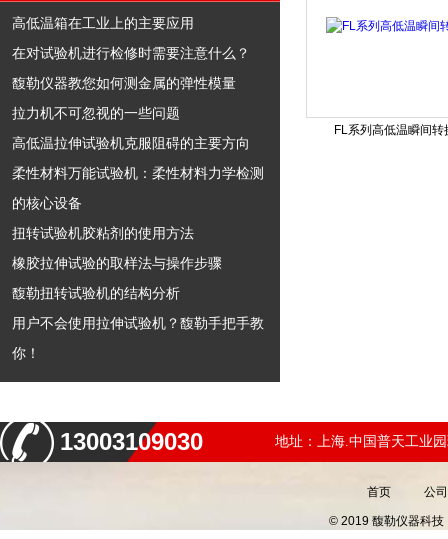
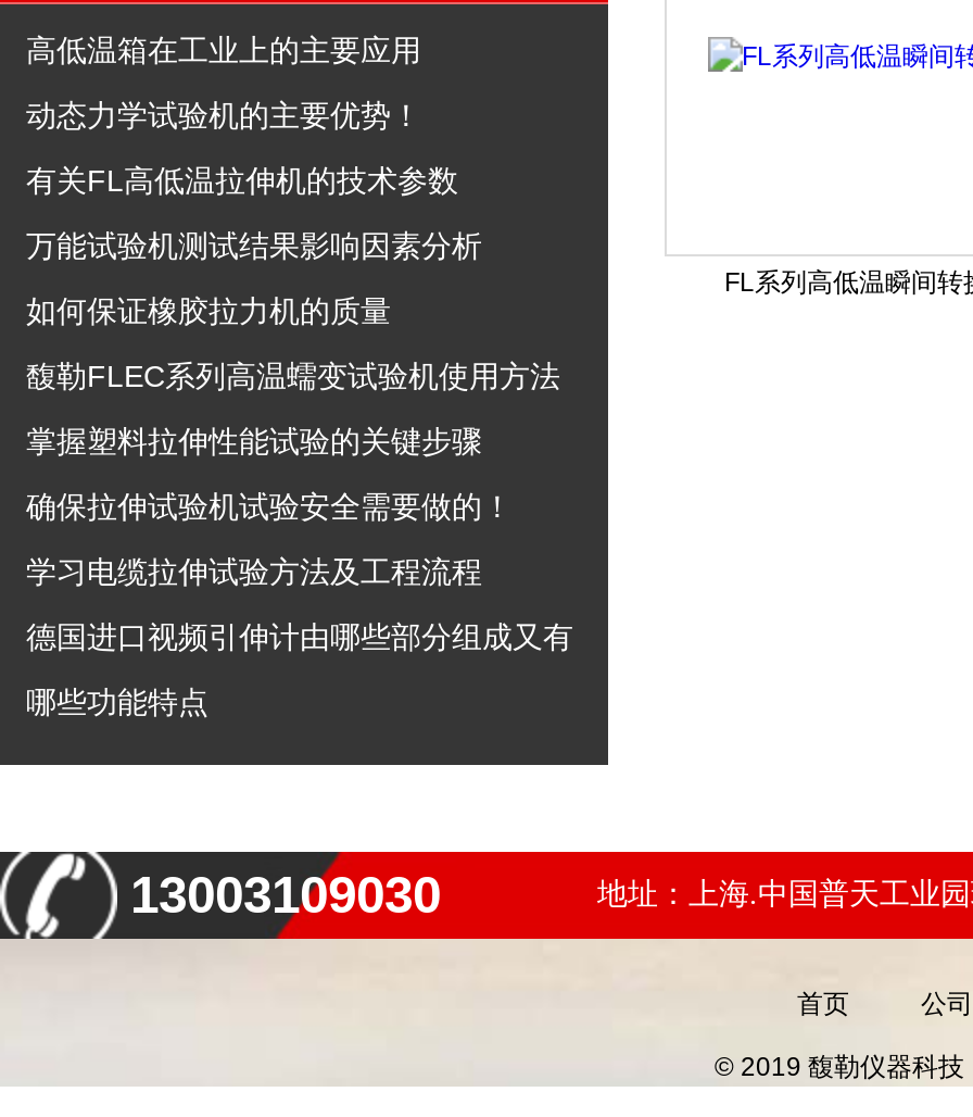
- 在对试验机进行检修时需要注意什么？
- 馥勒仪器教您如何测金属的弹性模量
- 拉力机不可忽视的一些问题
- 高低温拉伸试验机克服阻碍的主要方向
- 柔性材料万能试验机：柔性材料力学检测
- 的核心设备
- 扭转试验机胶粘剂的使用方法
- 橡胶拉伸试验的取样法与操作步骤
- 馥勒扭转试验机的结构分析
- 用户不会使用拉伸试验机？馥勒手把手教
- 你！
+ 动态力学试验机的主要优势！
+ 有关FL高低温拉伸机的技术参数
+ 万能试验机测试结果影响因素分析
+ 如何保证橡胶拉力机的质量
+ 馥勒FLEC系列高温蠕变试验机使用方法
+ 掌握塑料拉伸性能试验的关键步骤
+ 确保拉伸试验机试验安全需要做的！
+ 学习电缆拉伸试验方法及工程流程
+ 德国进口视频引伸计由哪些部分组成又有
+ 哪些功能特点
